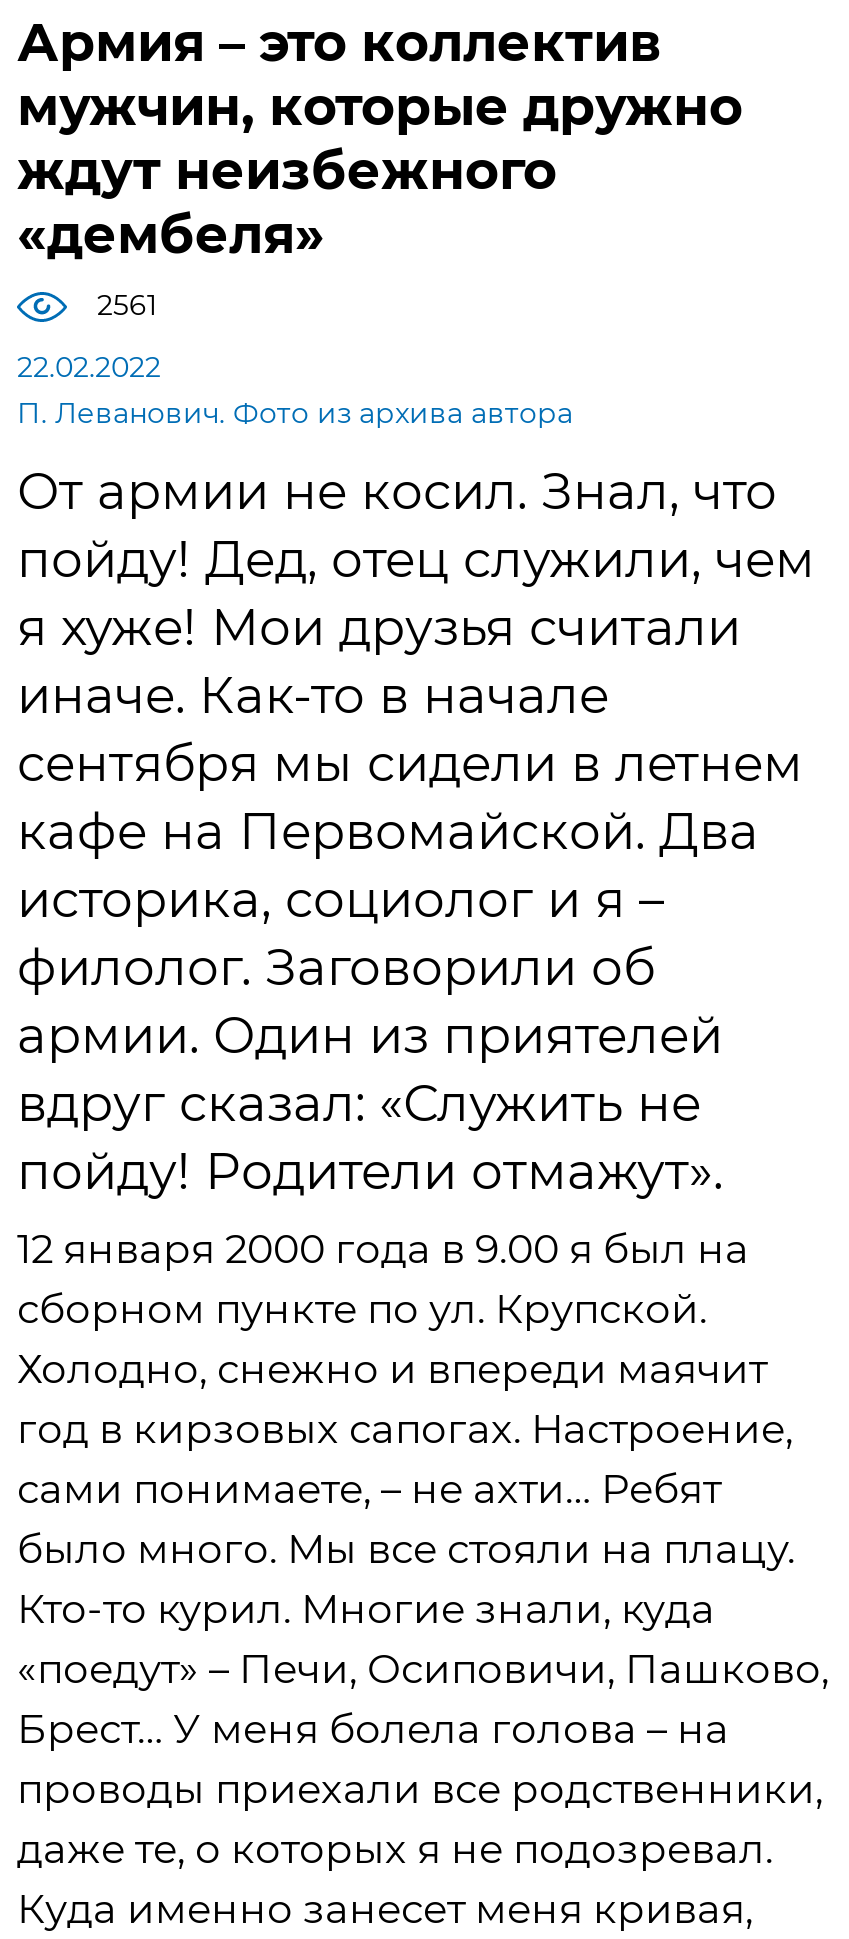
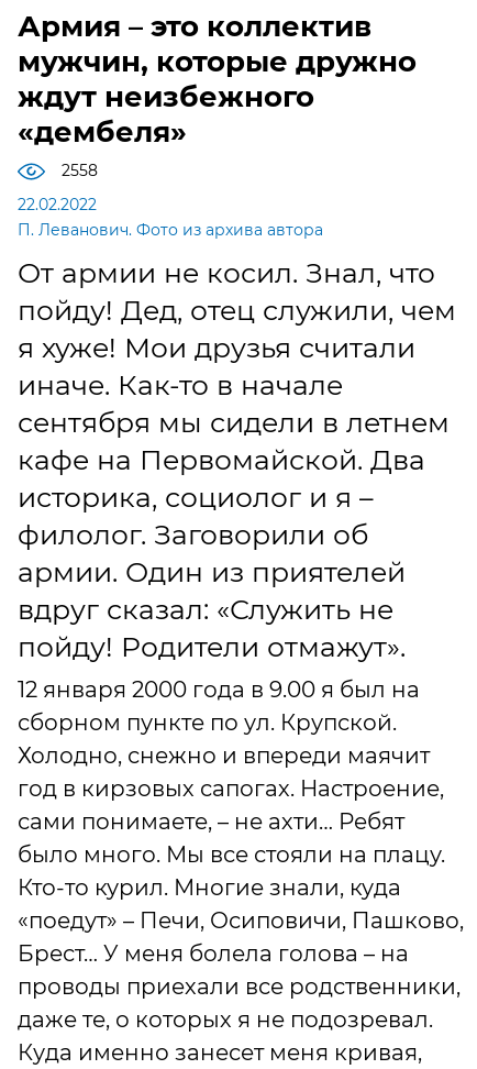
- 2561
+ 2558
